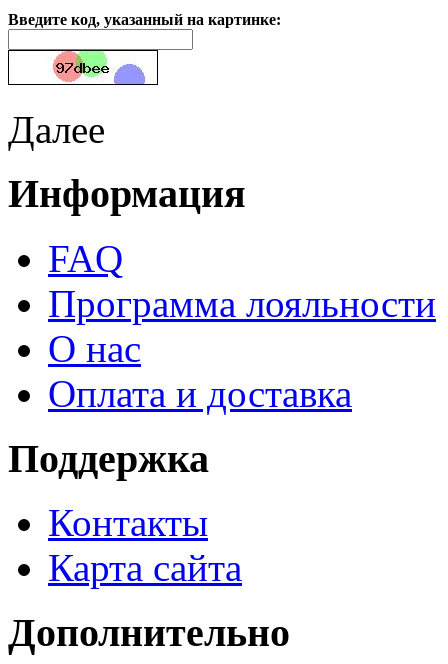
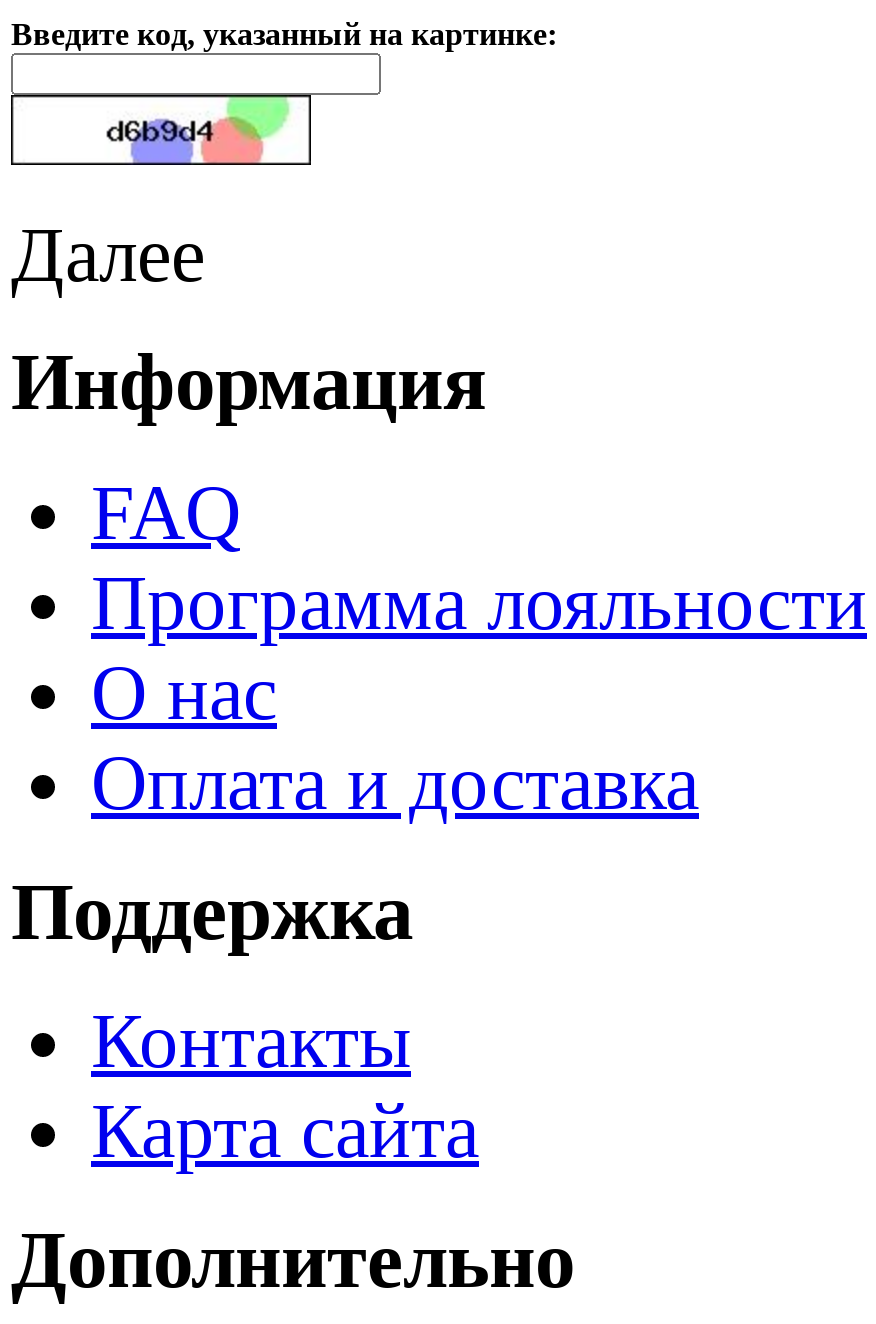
- [image]
+ [image]
